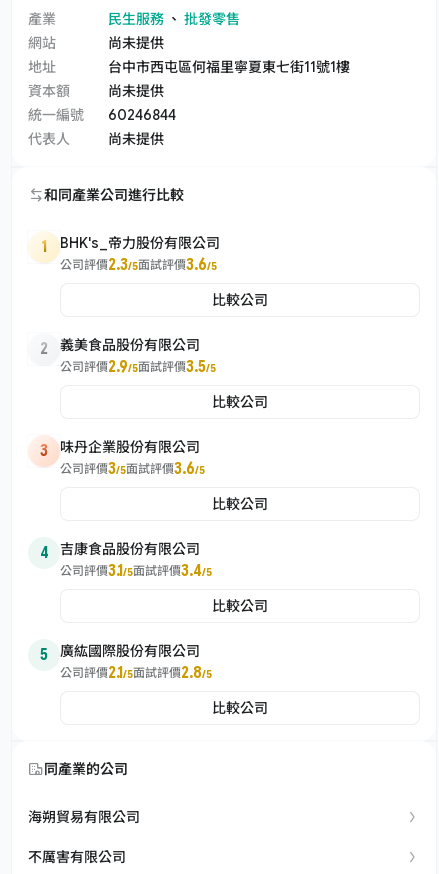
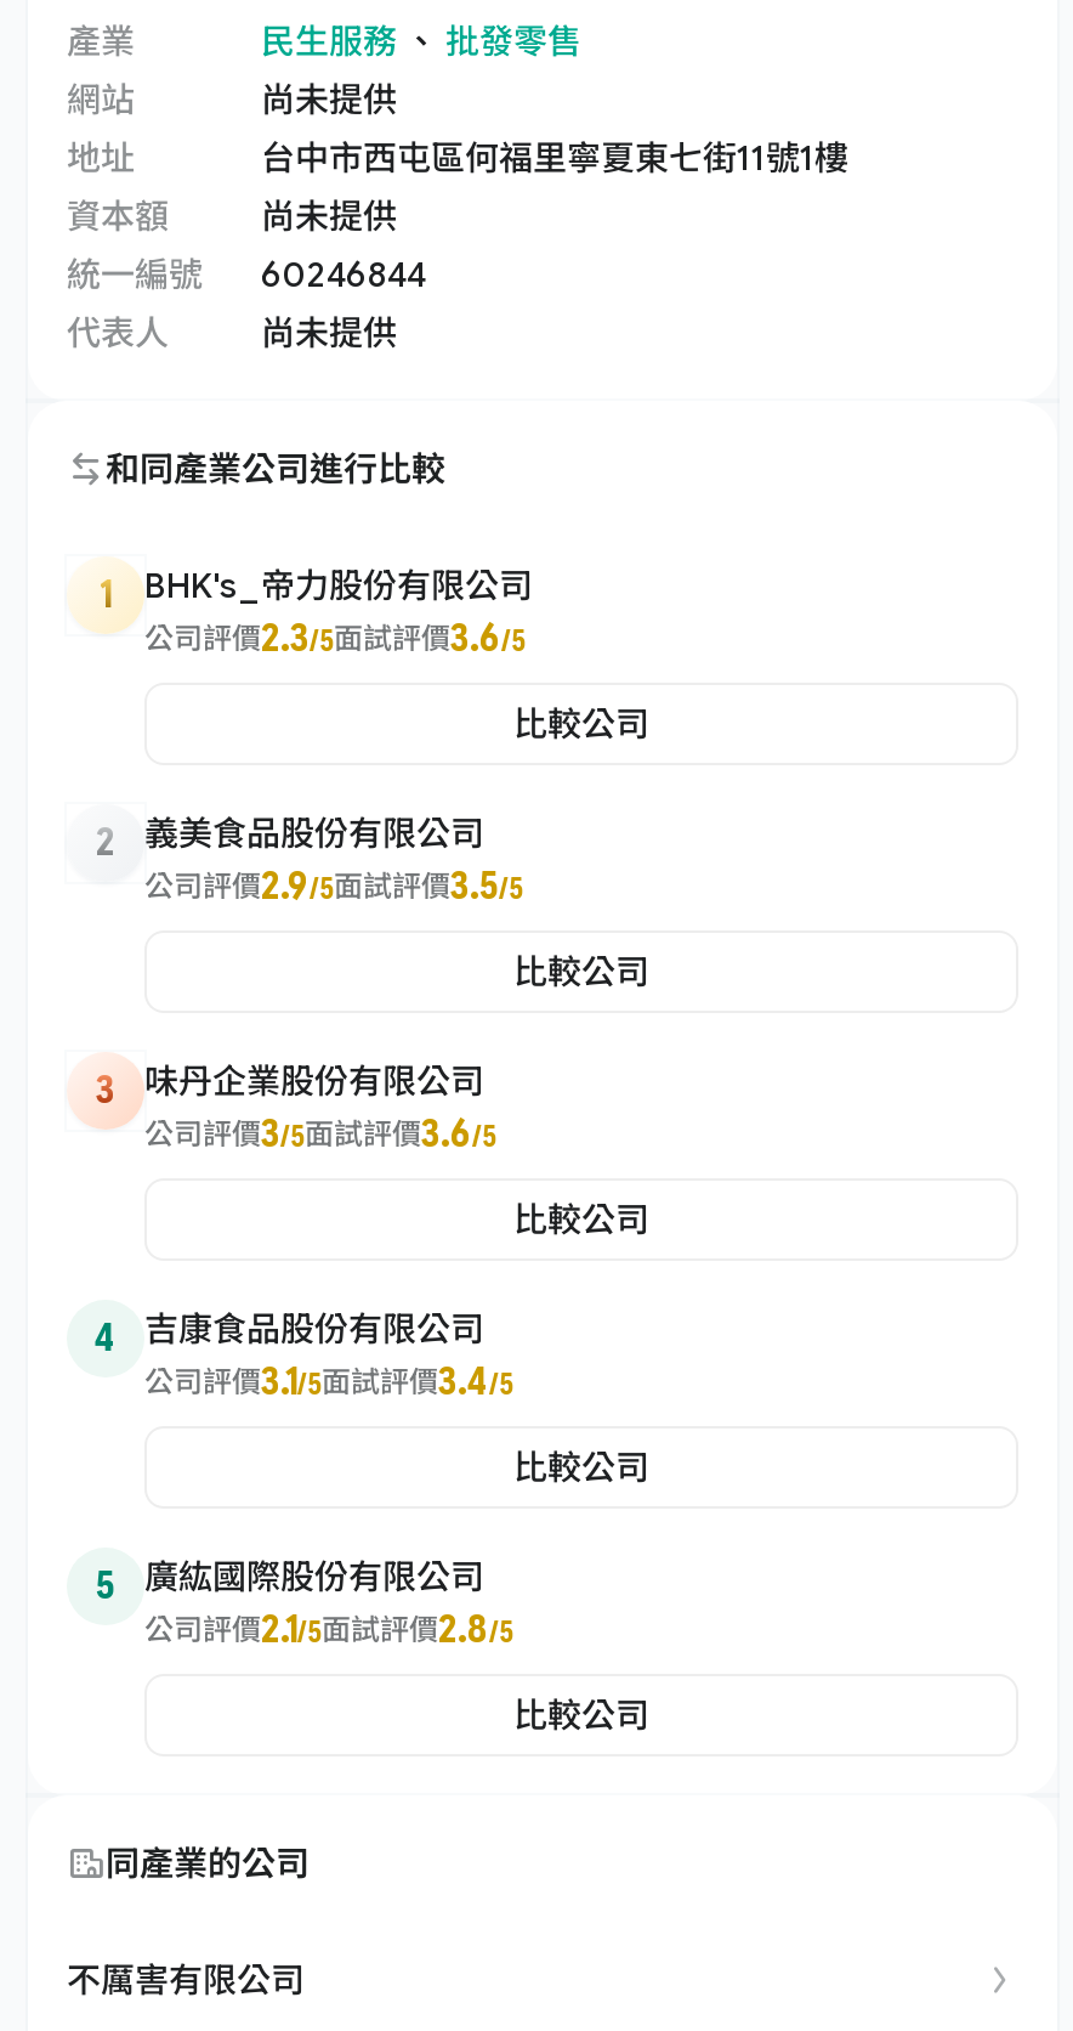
- 海朔貿易有限公司
